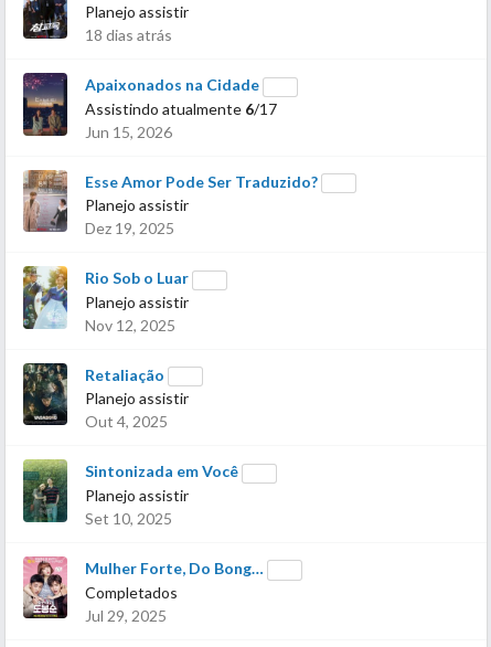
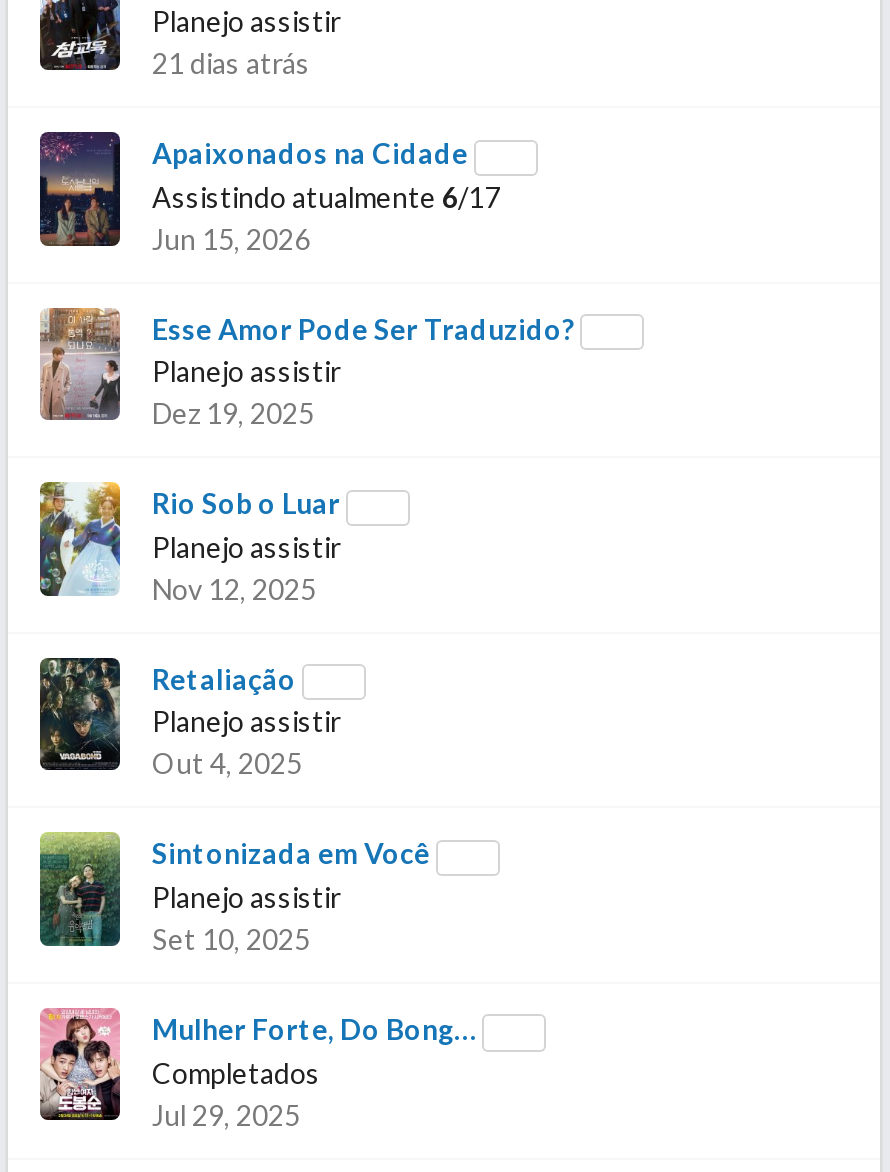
- 18 dias atrás
+ 21 dias atrás
